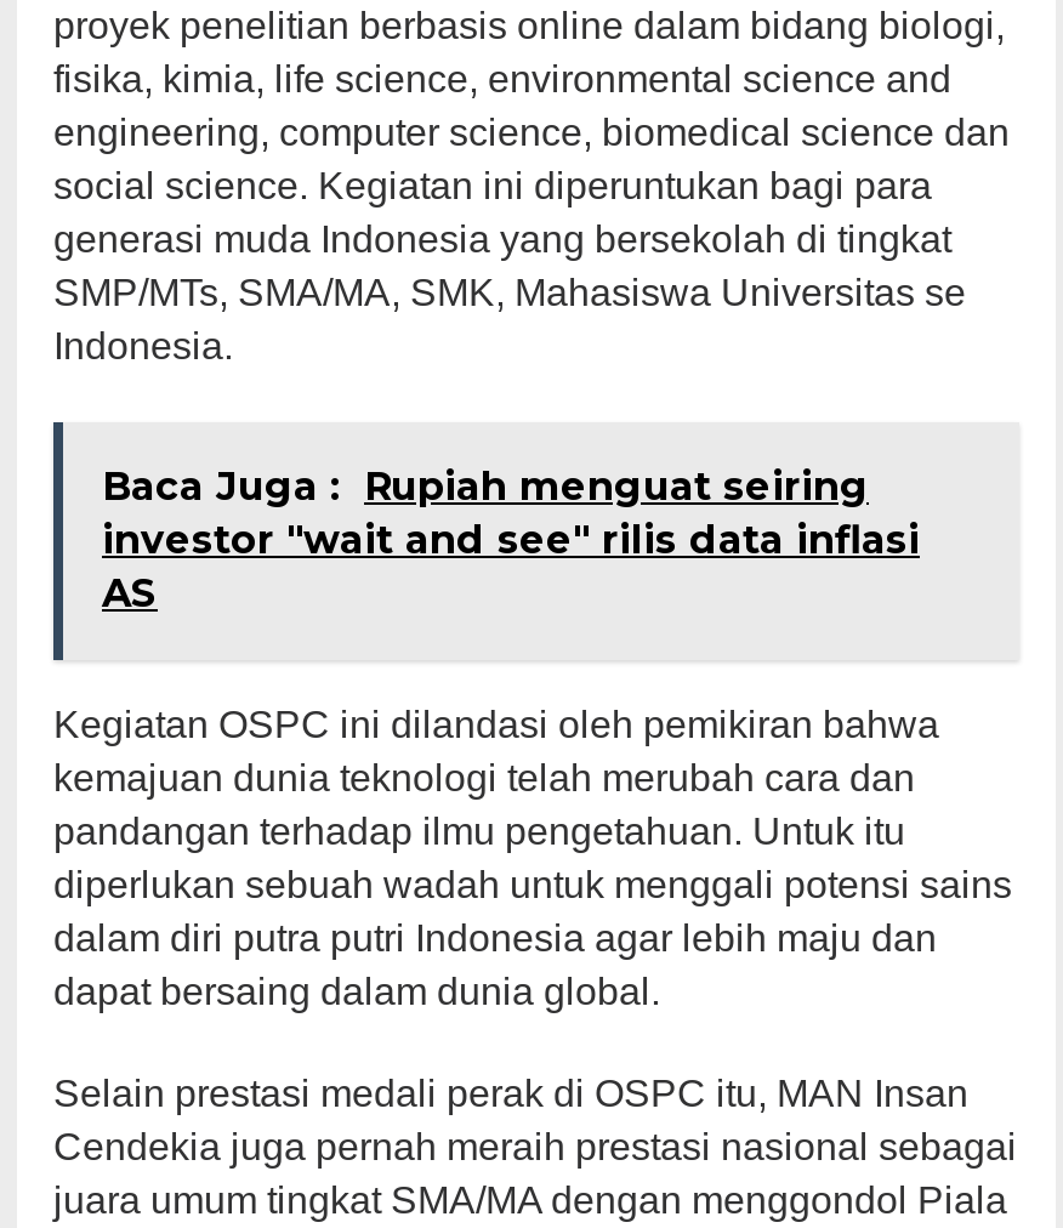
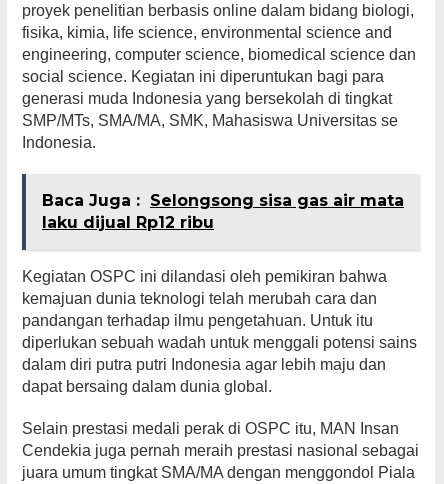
- Baca Juga : Rupiah menguat seiring
- investor "wait and see" rilis data inflasi
- AS
+ Baca Juga : Selongsong sisa gas air mata
+ laku dijual Rp12 ribu
